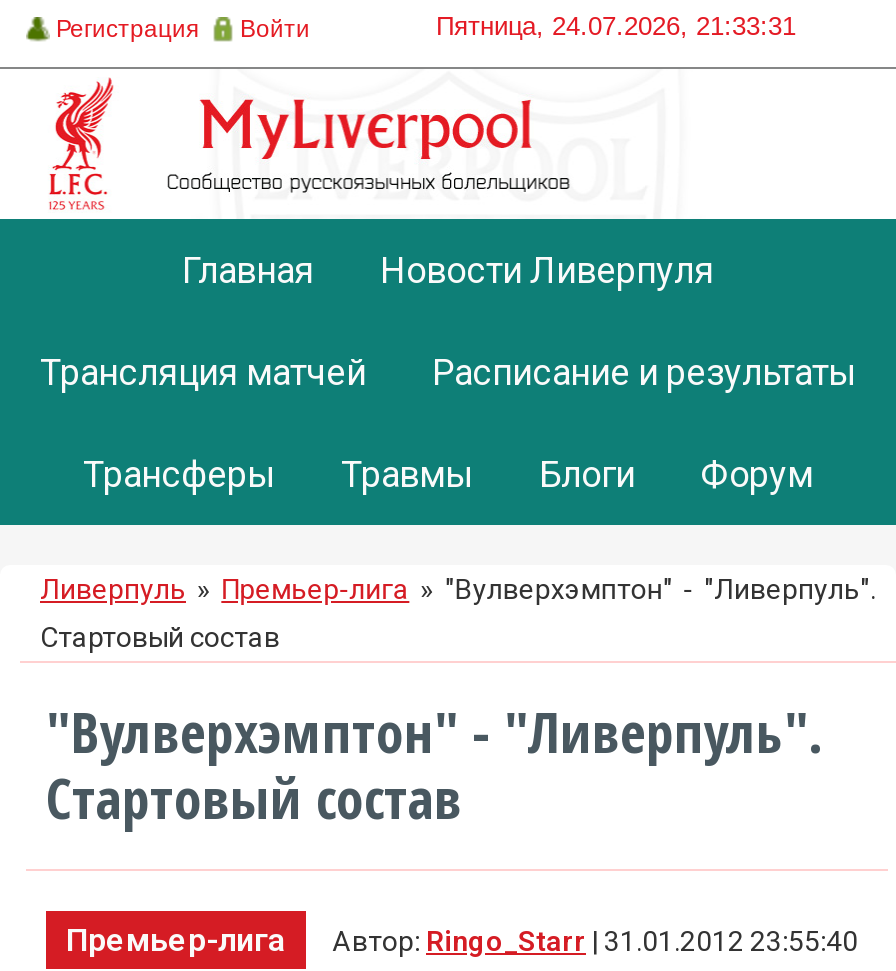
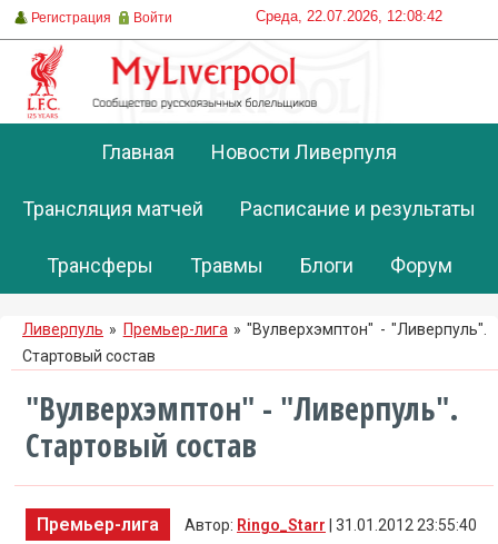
- Пятница, 24.07.2026, 21:33:31
+ Среда, 22.07.2026, 12:08:42
